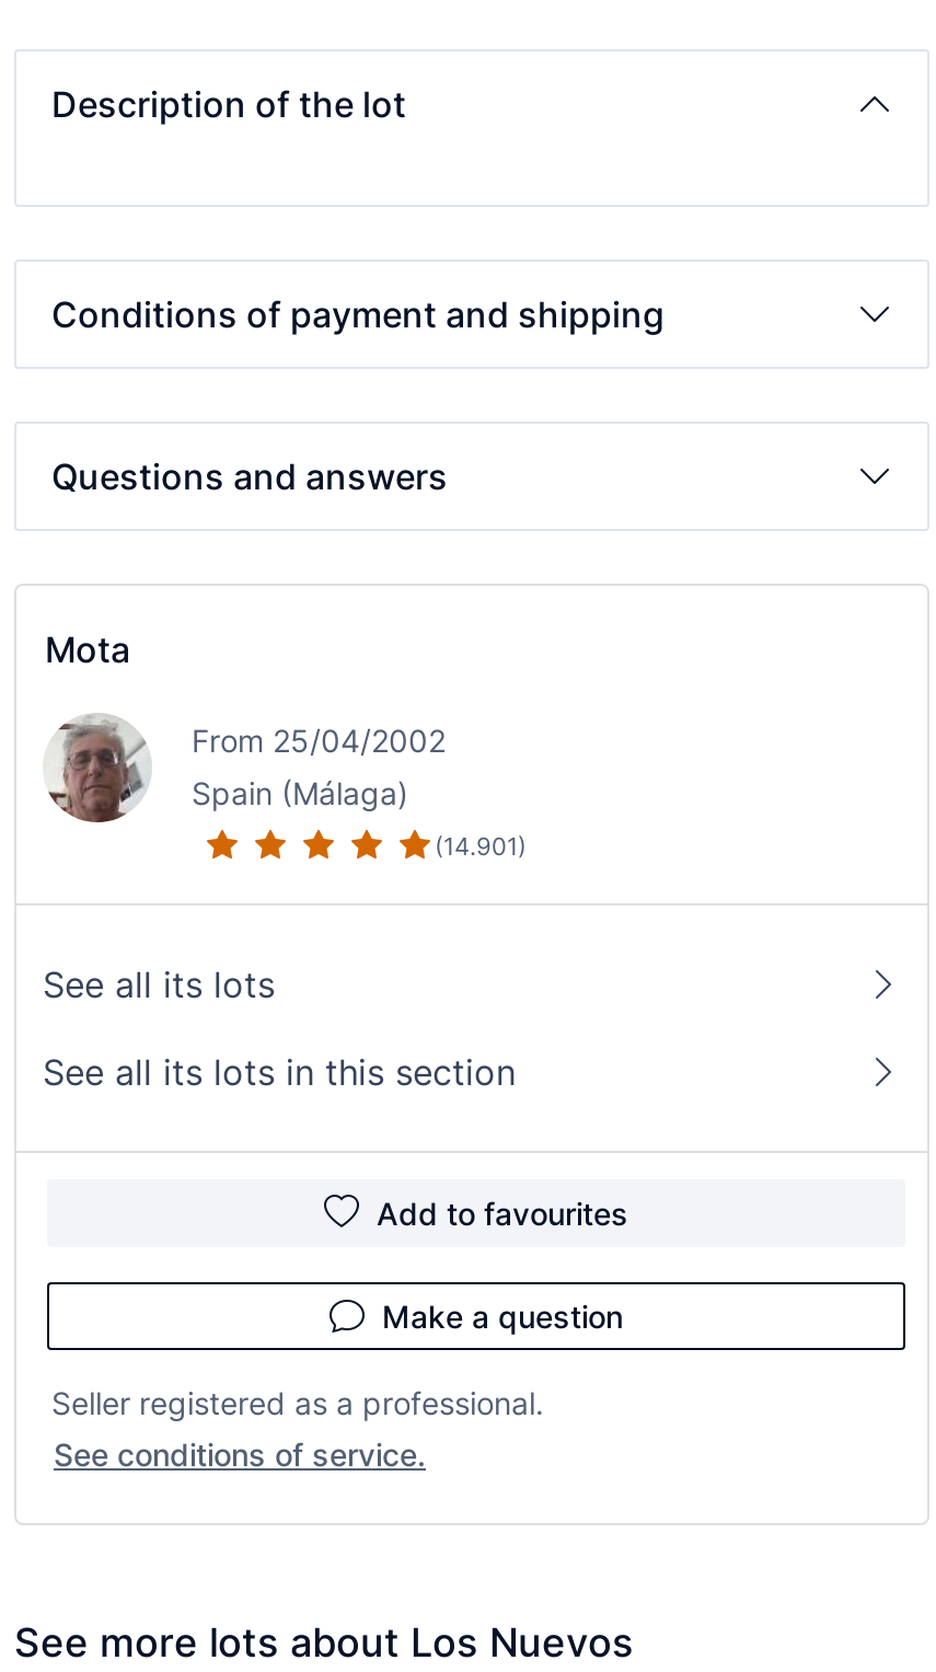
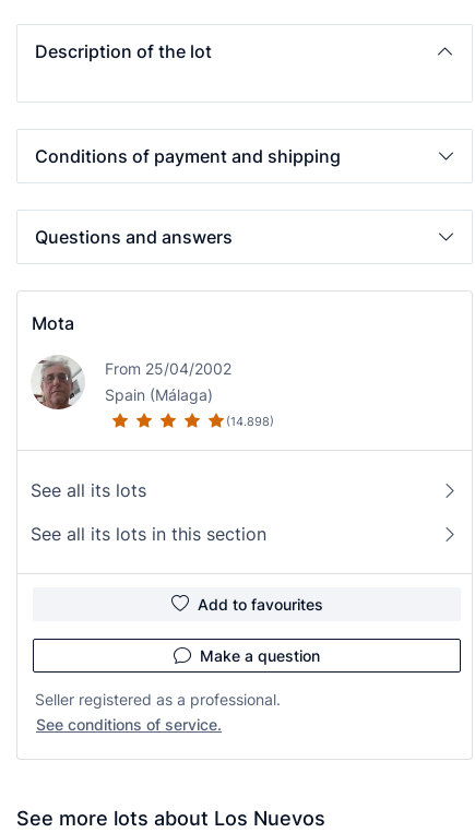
- (14.901)
+ (14.898)
